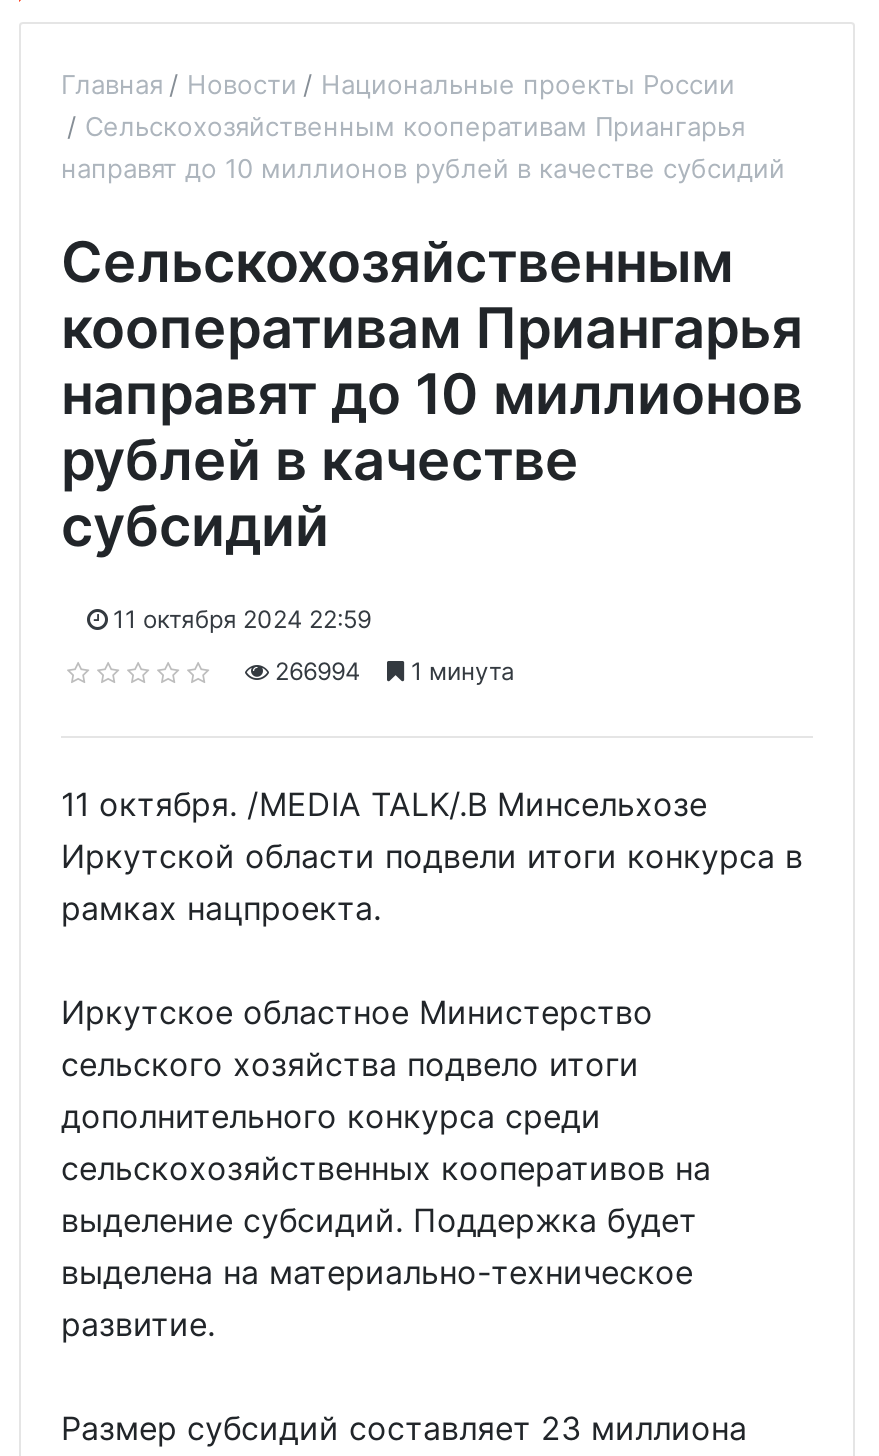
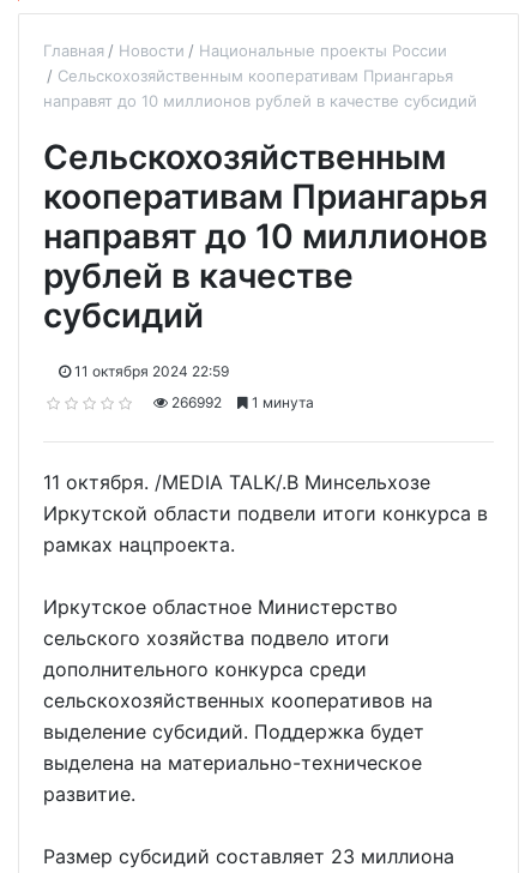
- 266994
+ 266992
